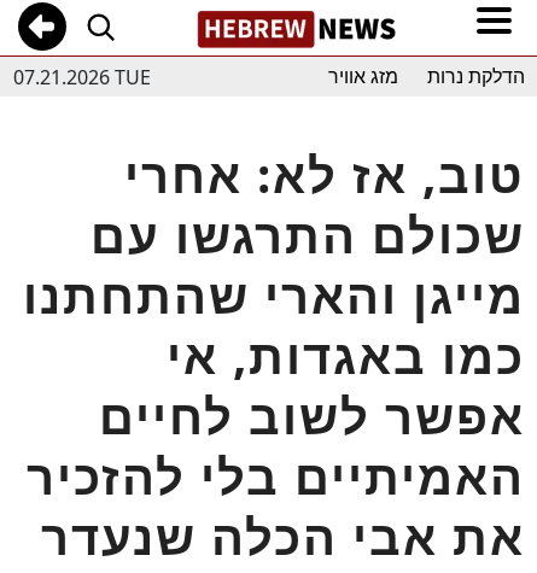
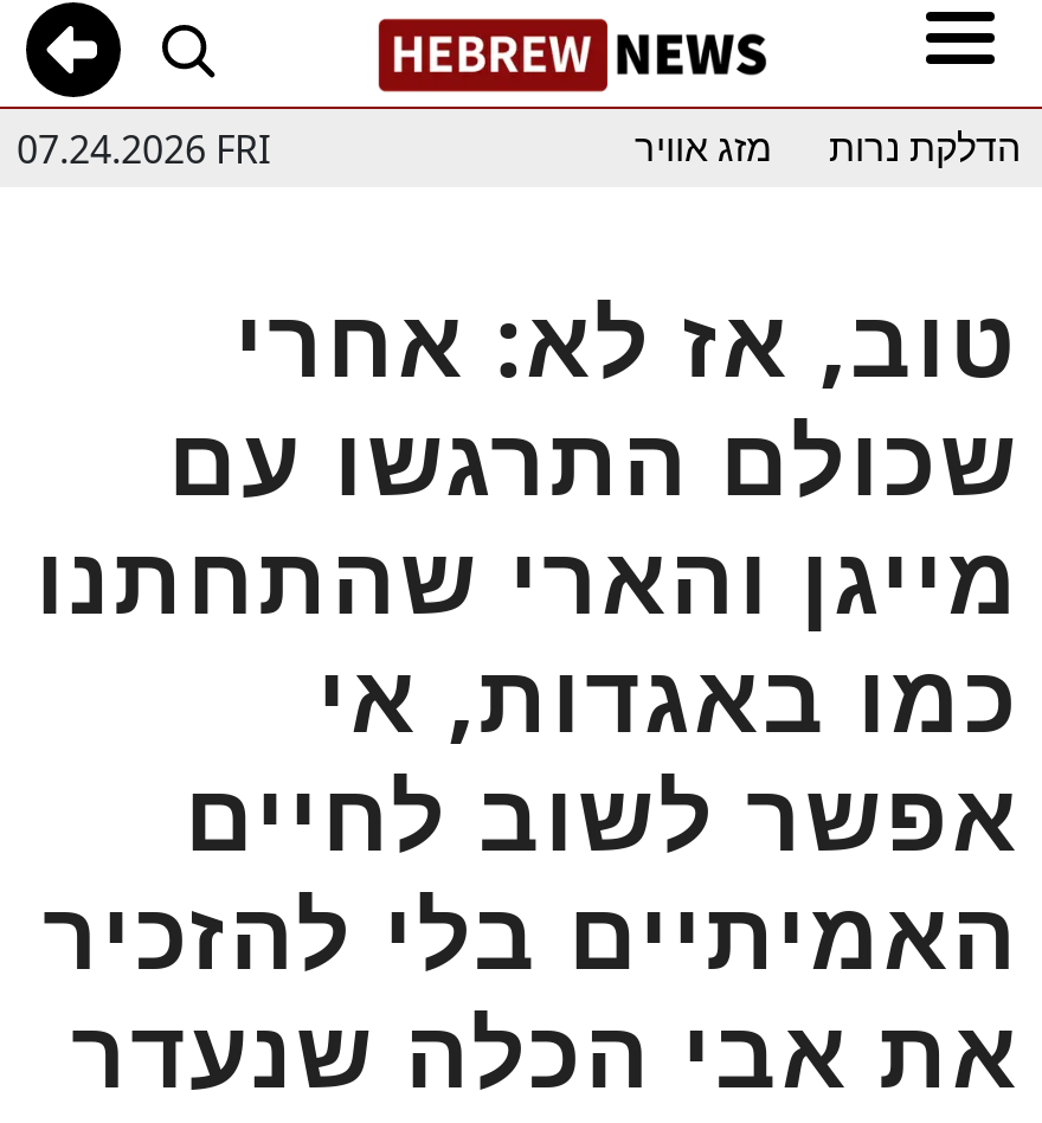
- 07.21.2026 TUE
+ 07.24.2026 FRI
